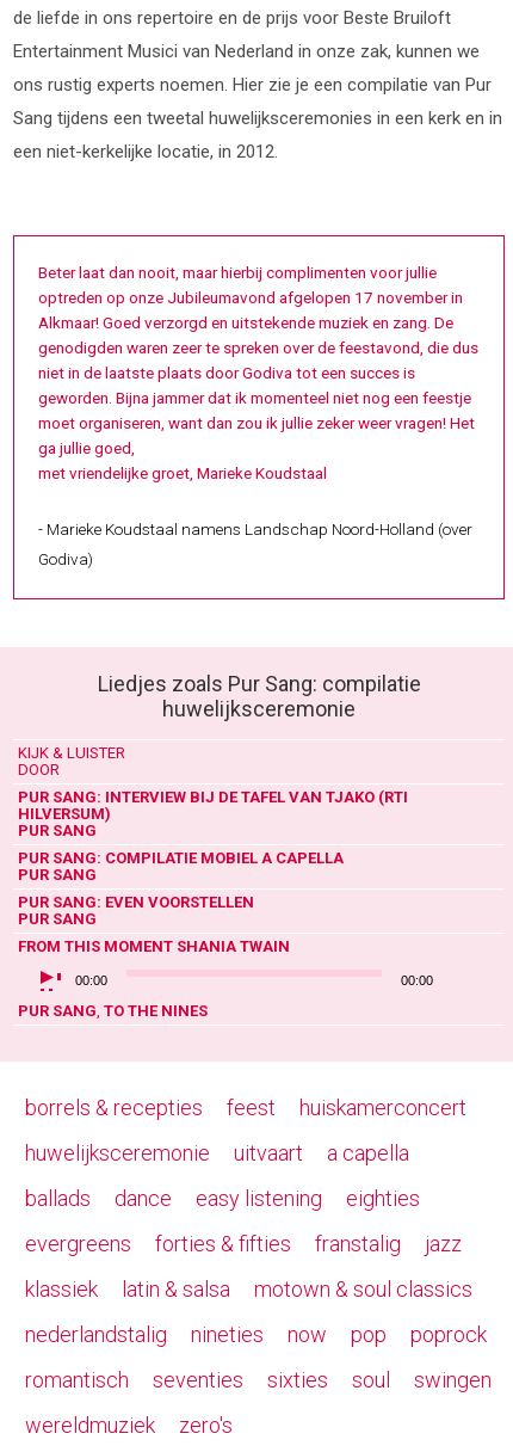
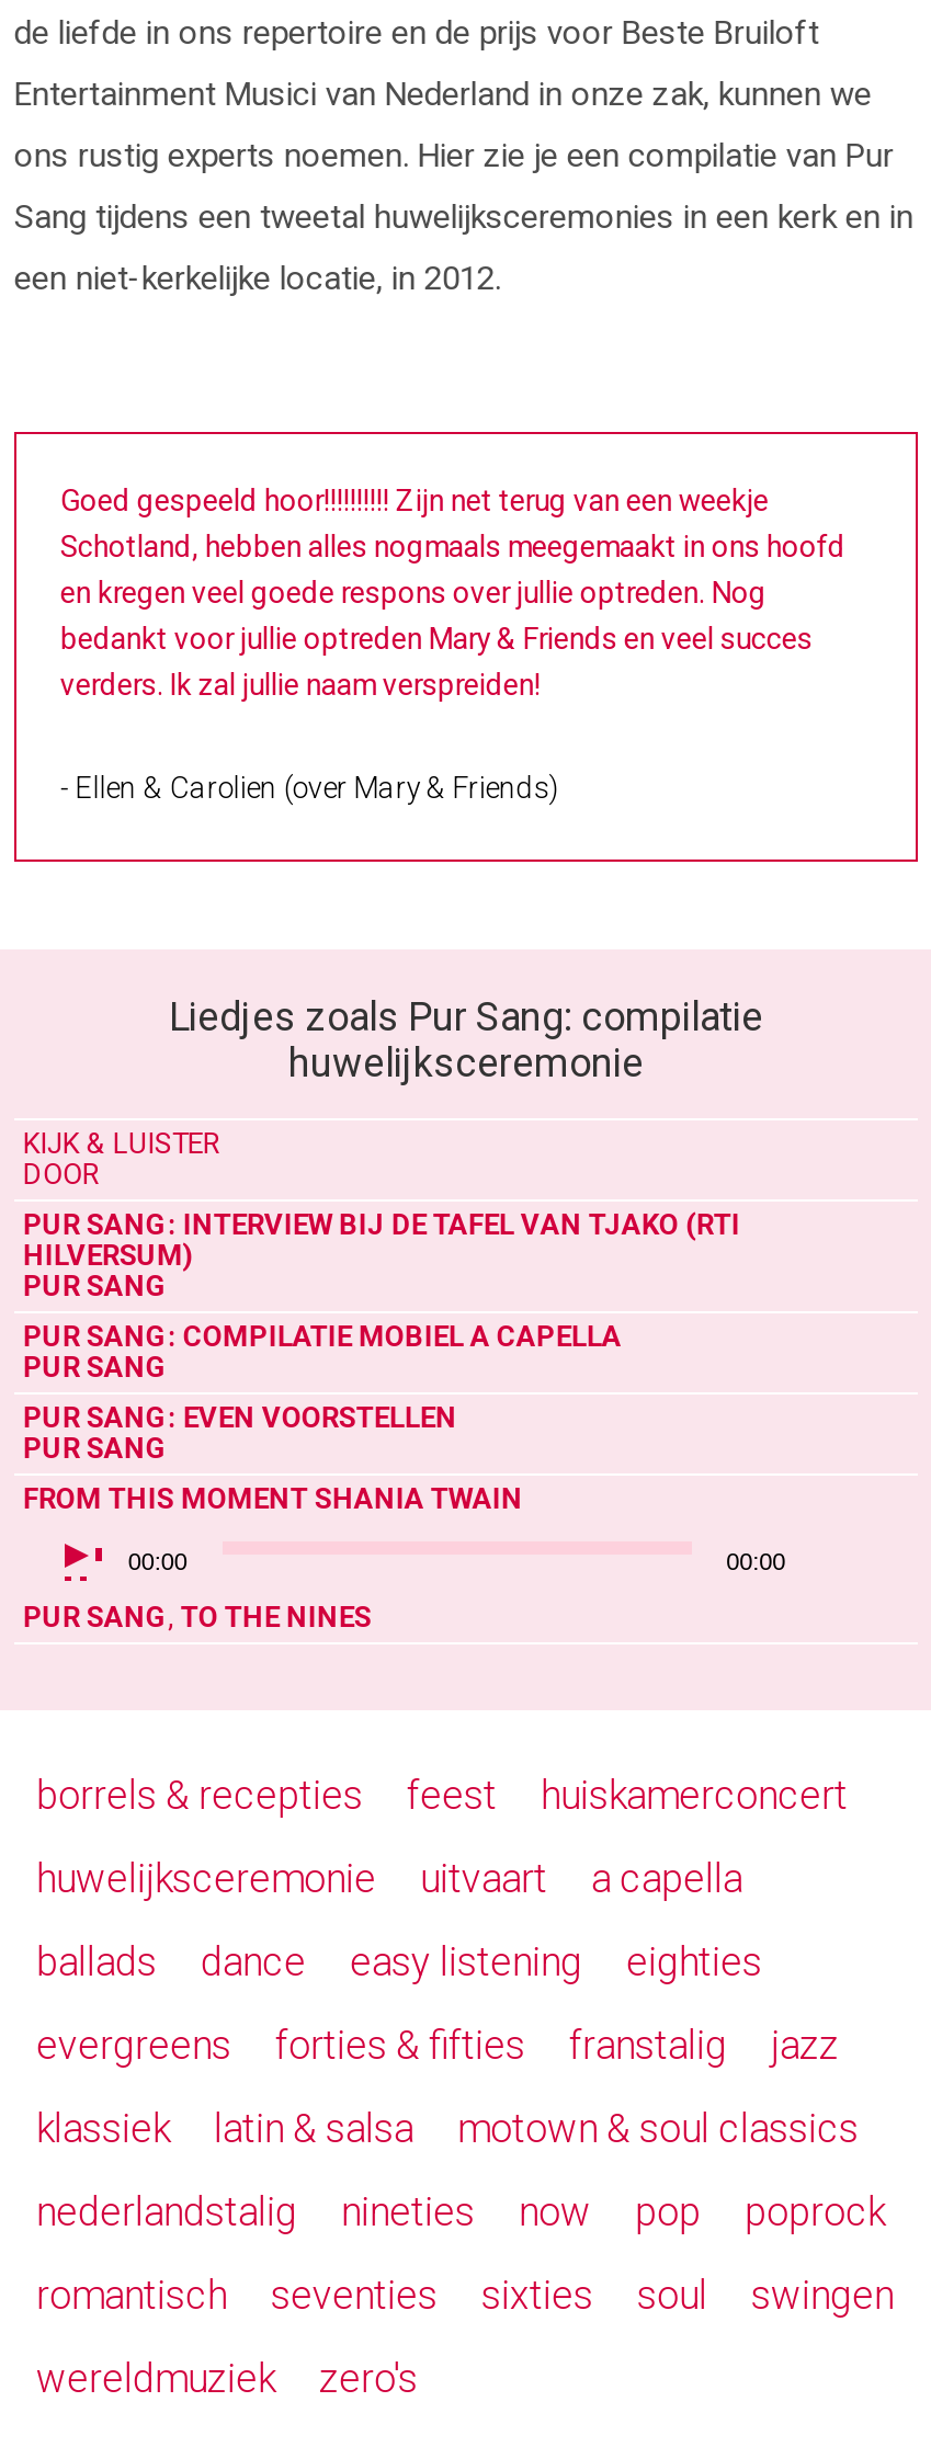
- Beter laat dan nooit, maar hierbij complimenten voor jullie
- optreden op onze Jubileumavond afgelopen 17 november in
- Alkmaar! Goed verzorgd en uitstekende muziek en zang. De
- genodigden waren zeer te spreken over de feestavond, die dus
- niet in de laatste plaats door Godiva tot een succes is
- geworden. Bijna jammer dat ik momenteel niet nog een feestje
- moet organiseren, want dan zou ik jullie zeker weer vragen! Het
- ga jullie goed,
- met vriendelijke groet, Marieke Koudstaal
- - Marieke Koudstaal namens Landschap Noord-Holland (over
- Godiva)
+ Goed gespeeld hoor!!!!!!!!!! Zijn net terug van een weekje
+ Schotland, hebben alles nogmaals meegemaakt in ons hoofd
+ en kregen veel goede respons over jullie optreden. Nog
+ bedankt voor jullie optreden Mary & Friends en veel succes
+ verders. Ik zal jullie naam verspreiden!
+ - Ellen & Carolien (over Mary & Friends)
